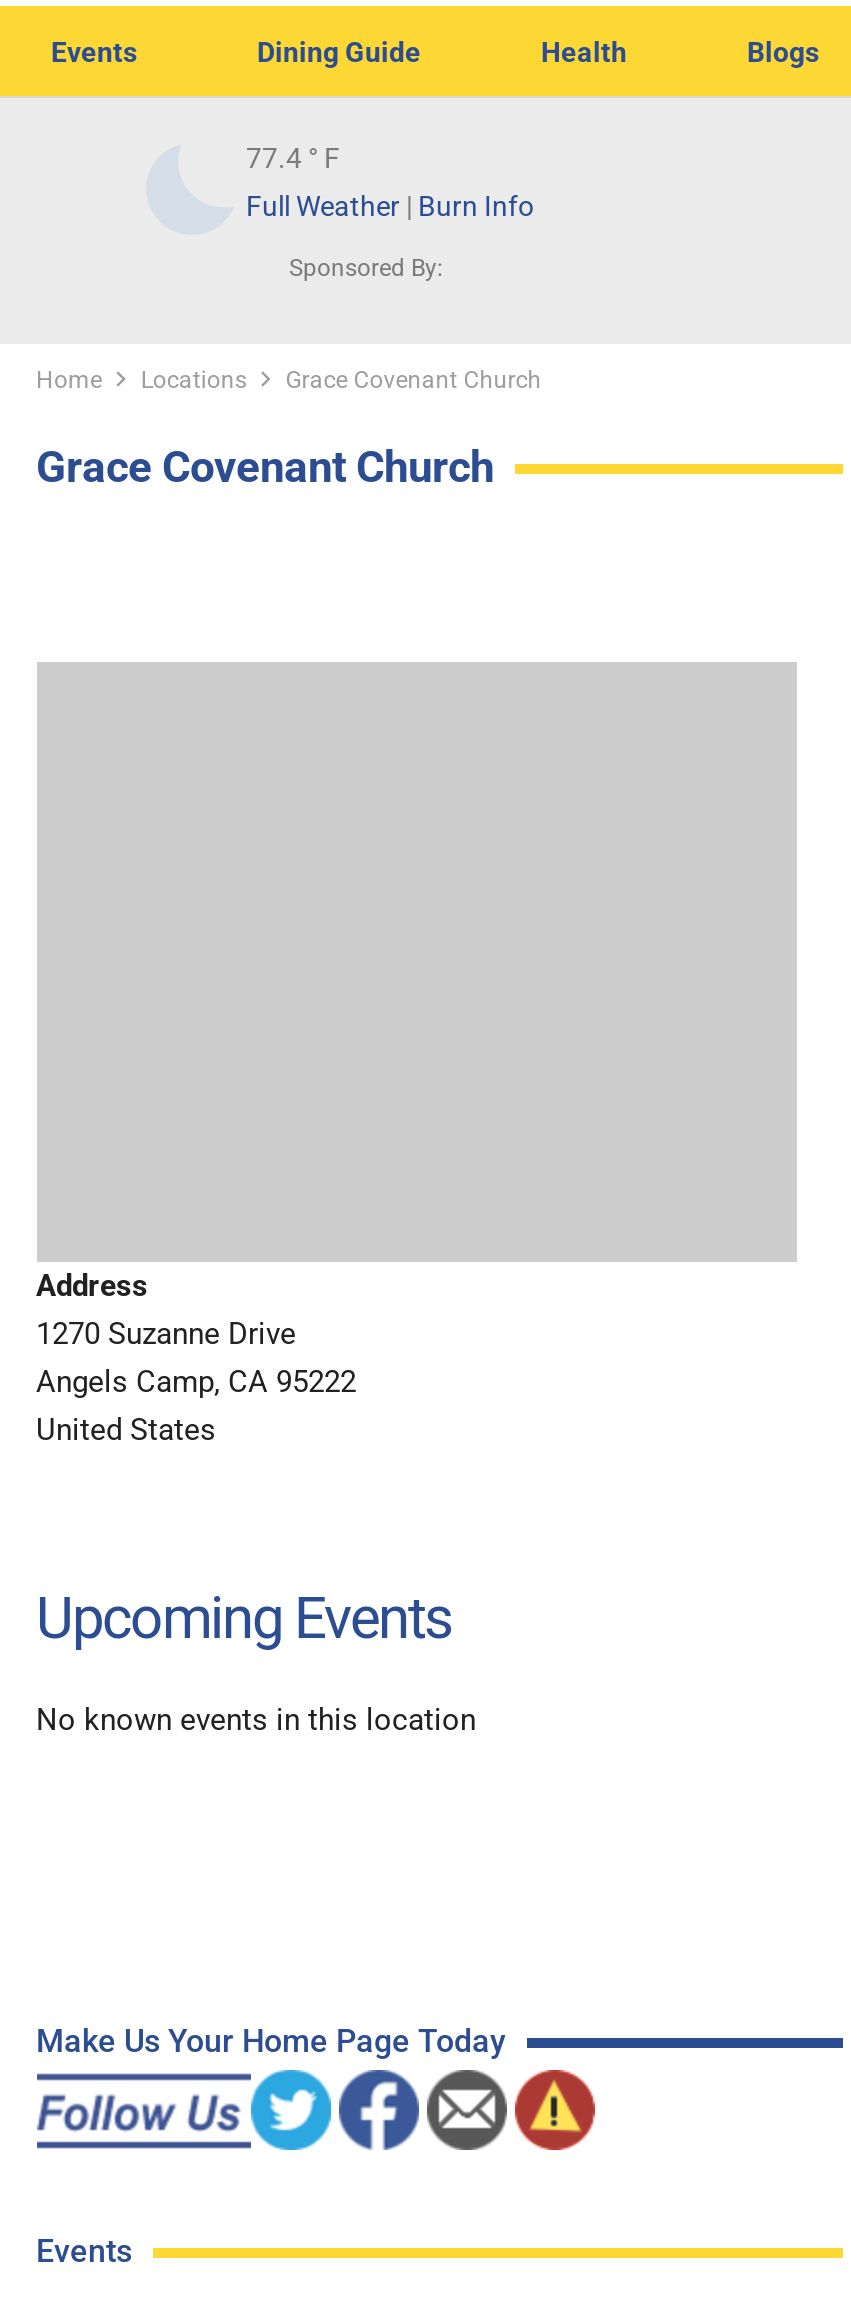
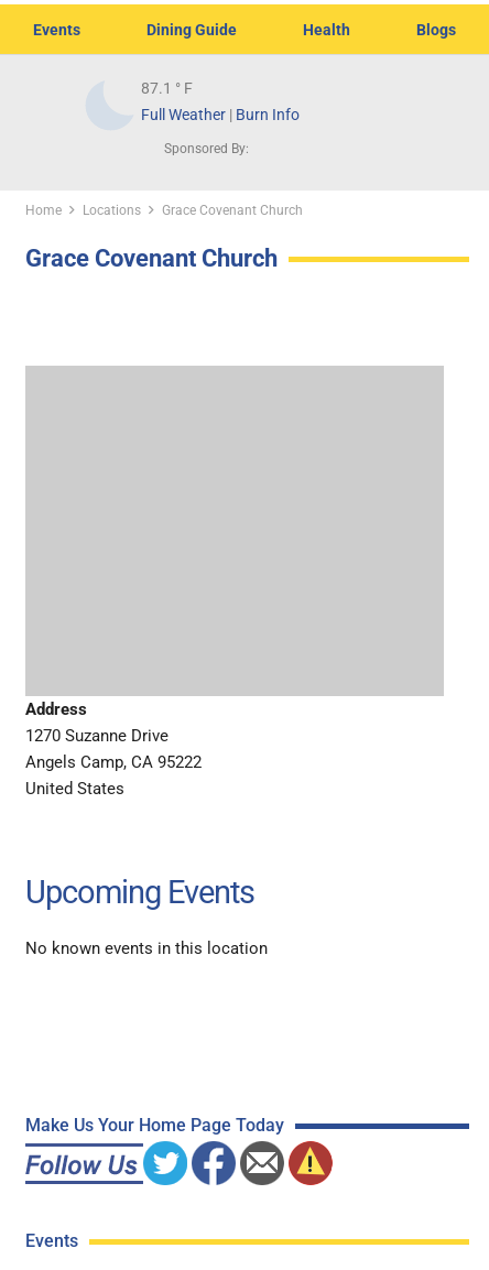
- 77.4 ° F
+ 87.1 ° F
